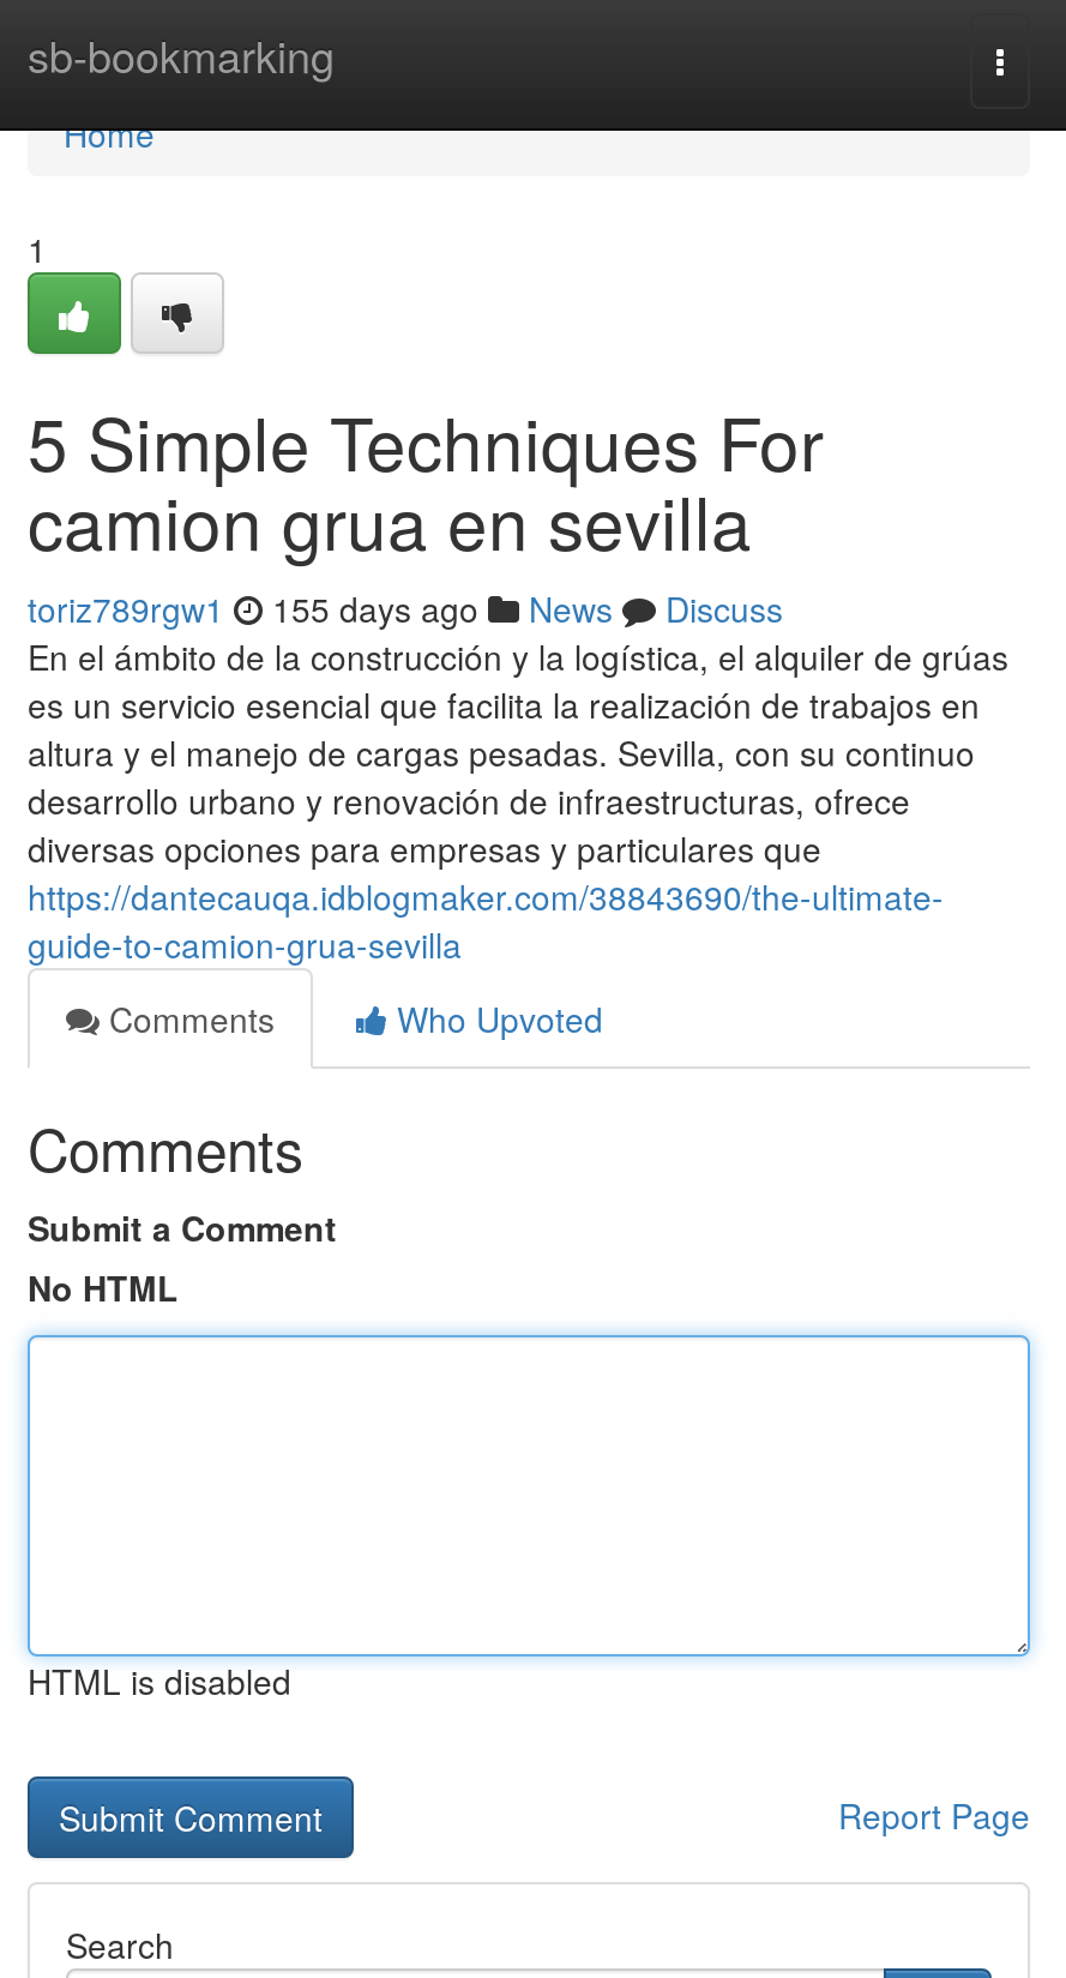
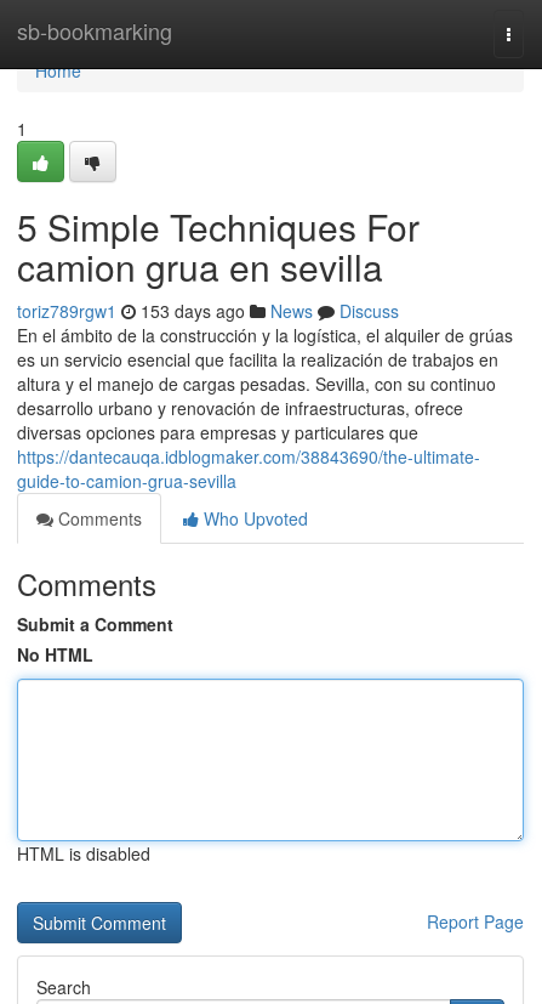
- toriz789rgw1 155 days ago News Discuss
+ toriz789rgw1 153 days ago News Discuss
